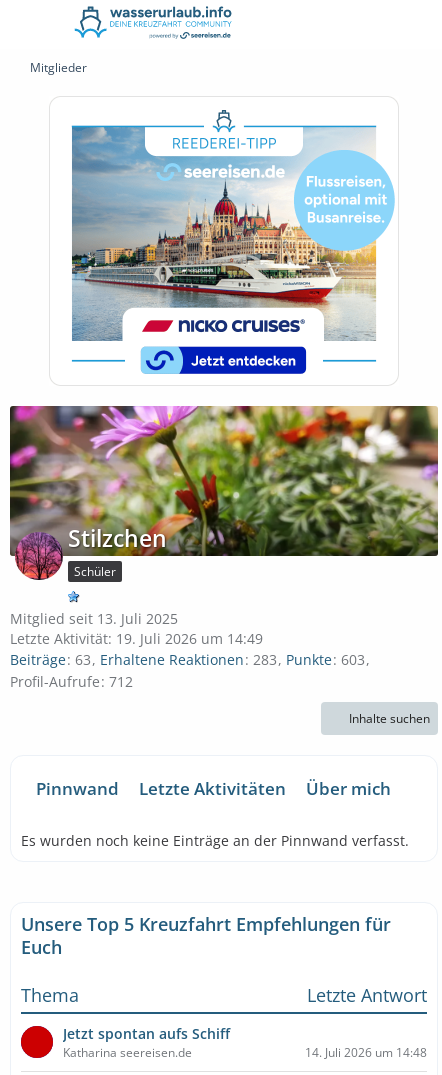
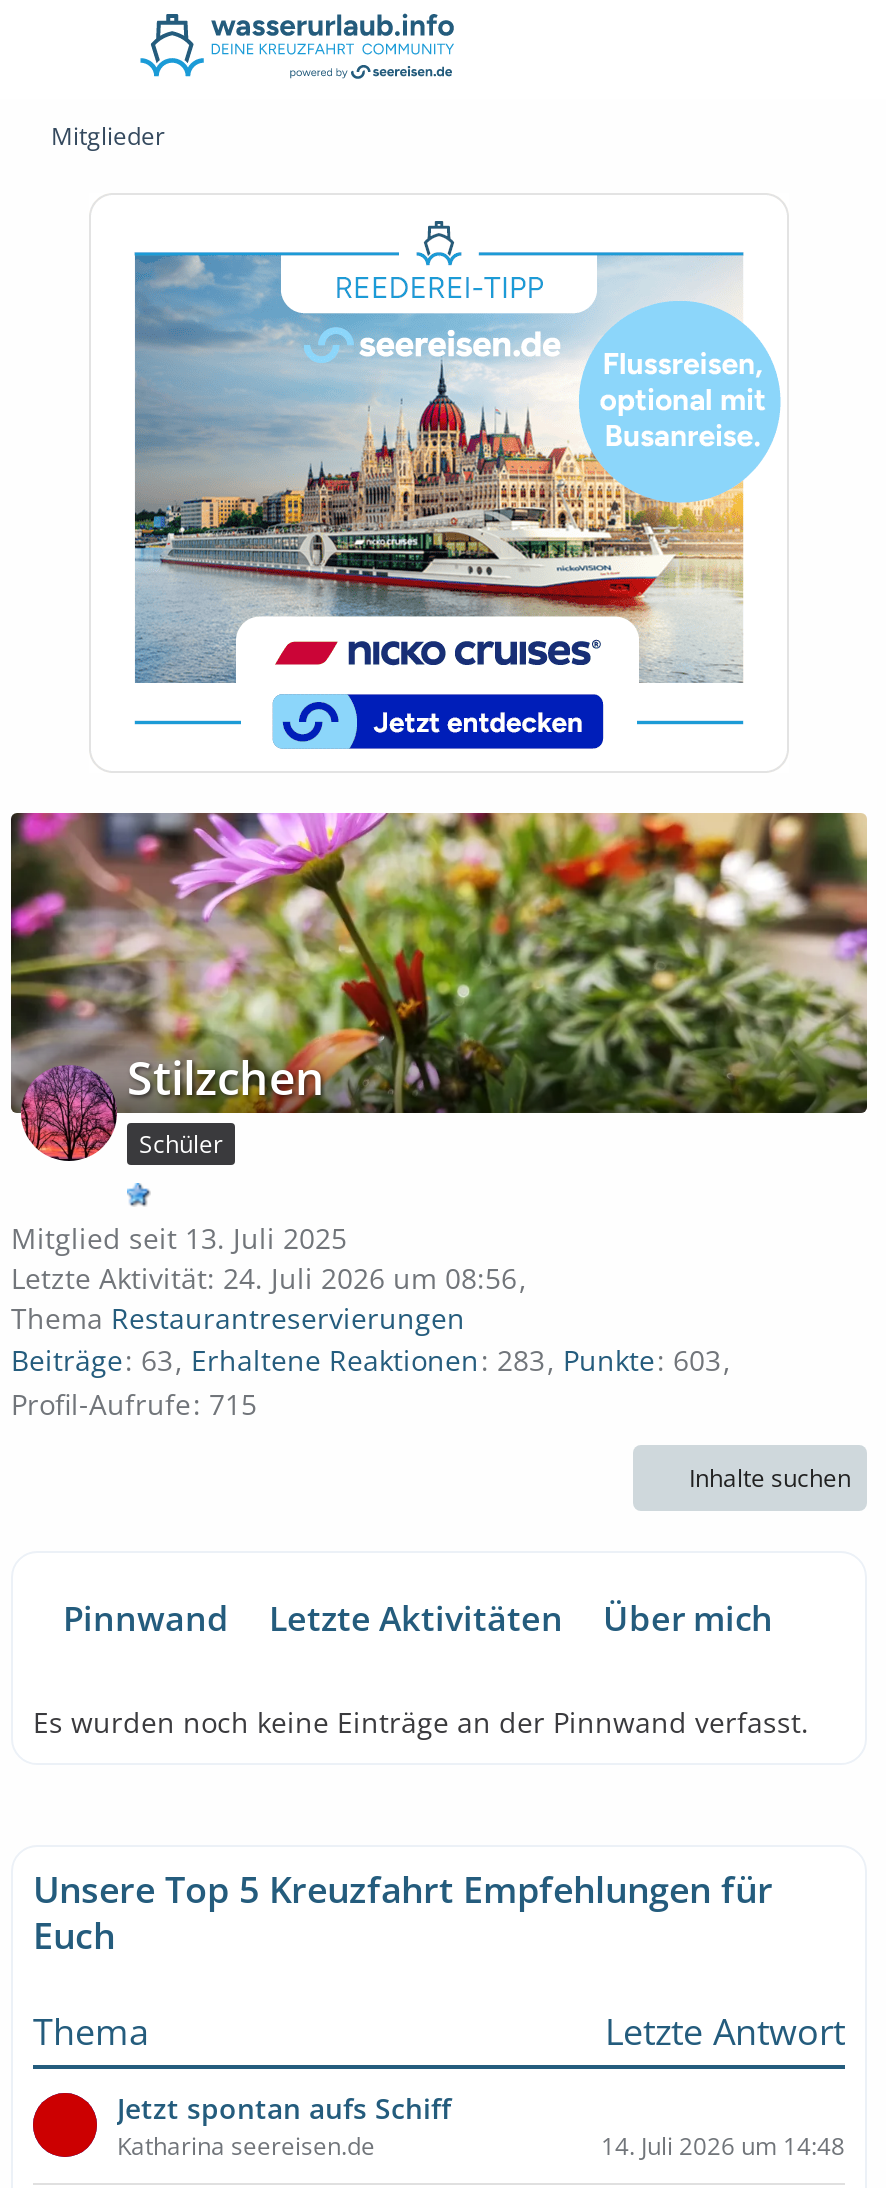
- Letzte Aktivität: 19. Juli 2026 um 14:49
+ Letzte Aktivität: 24. Juli 2026 um 08:56
+ Thema Restaurantreservierungen

- Profil-Aufrufe 712
+ Profil-Aufrufe 715
